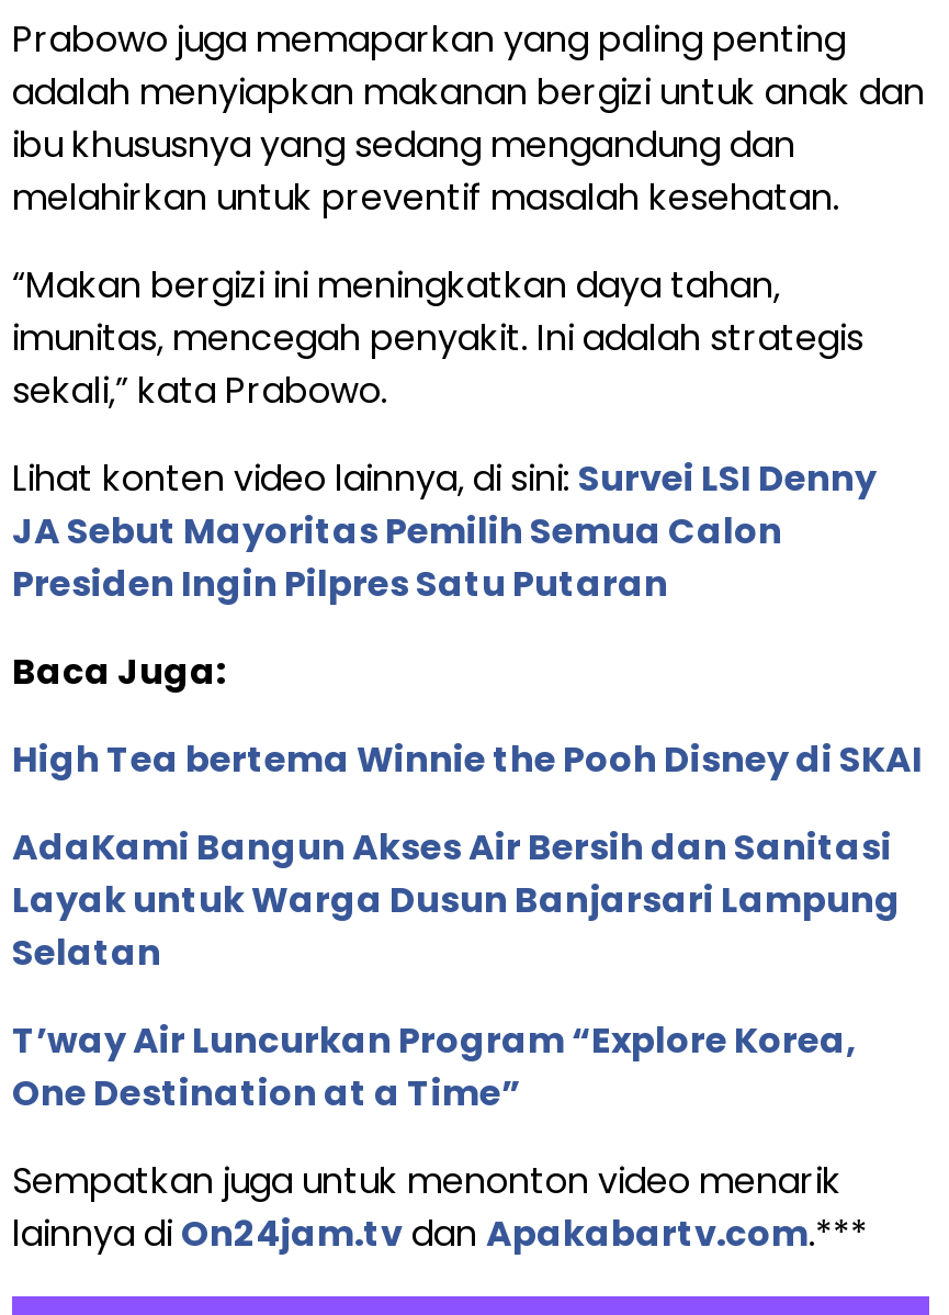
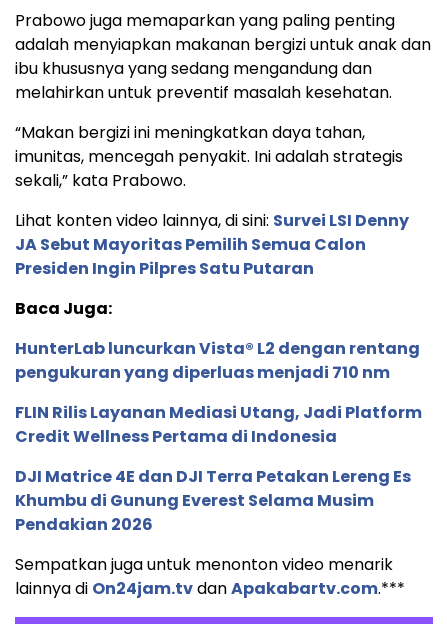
- High Tea bertema Winnie the Pooh Disney di SKAI
+ HunterLab luncurkan Vista® L2 dengan rentang
+ pengukuran yang diperluas menjadi 710 nm

- AdaKami Bangun Akses Air Bersih dan Sanitasi
- Layak untuk Warga Dusun Banjarsari Lampung
- Selatan
+ FLIN Rilis Layanan Mediasi Utang, Jadi Platform
+ Credit Wellness Pertama di Indonesia

- T’way Air Luncurkan Program “Explore Korea,
- One Destination at a Time”
+ DJI Matrice 4E dan DJI Terra Petakan Lereng Es
+ Khumbu di Gunung Everest Selama Musim
+ Pendakian 2026
